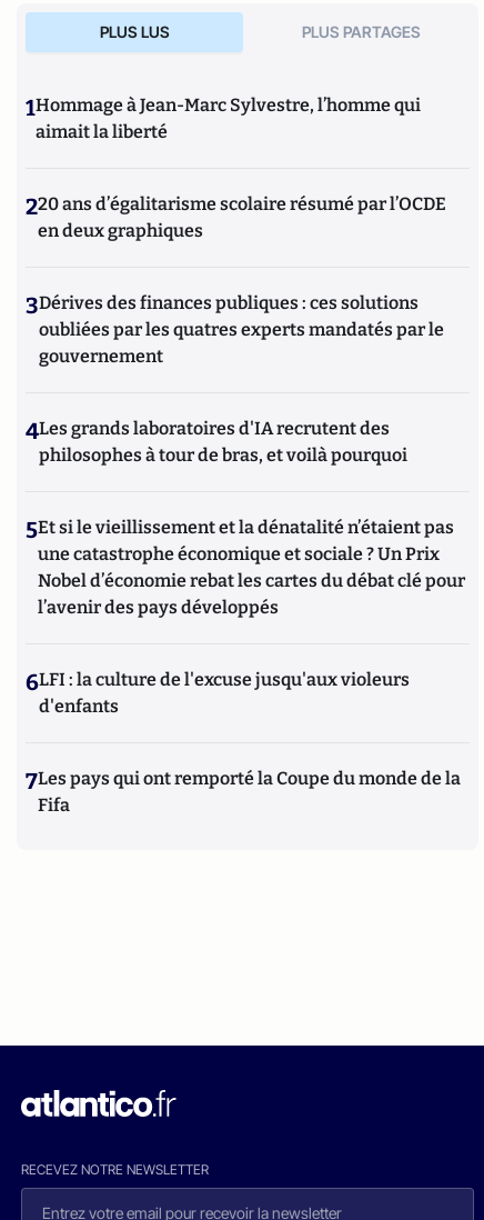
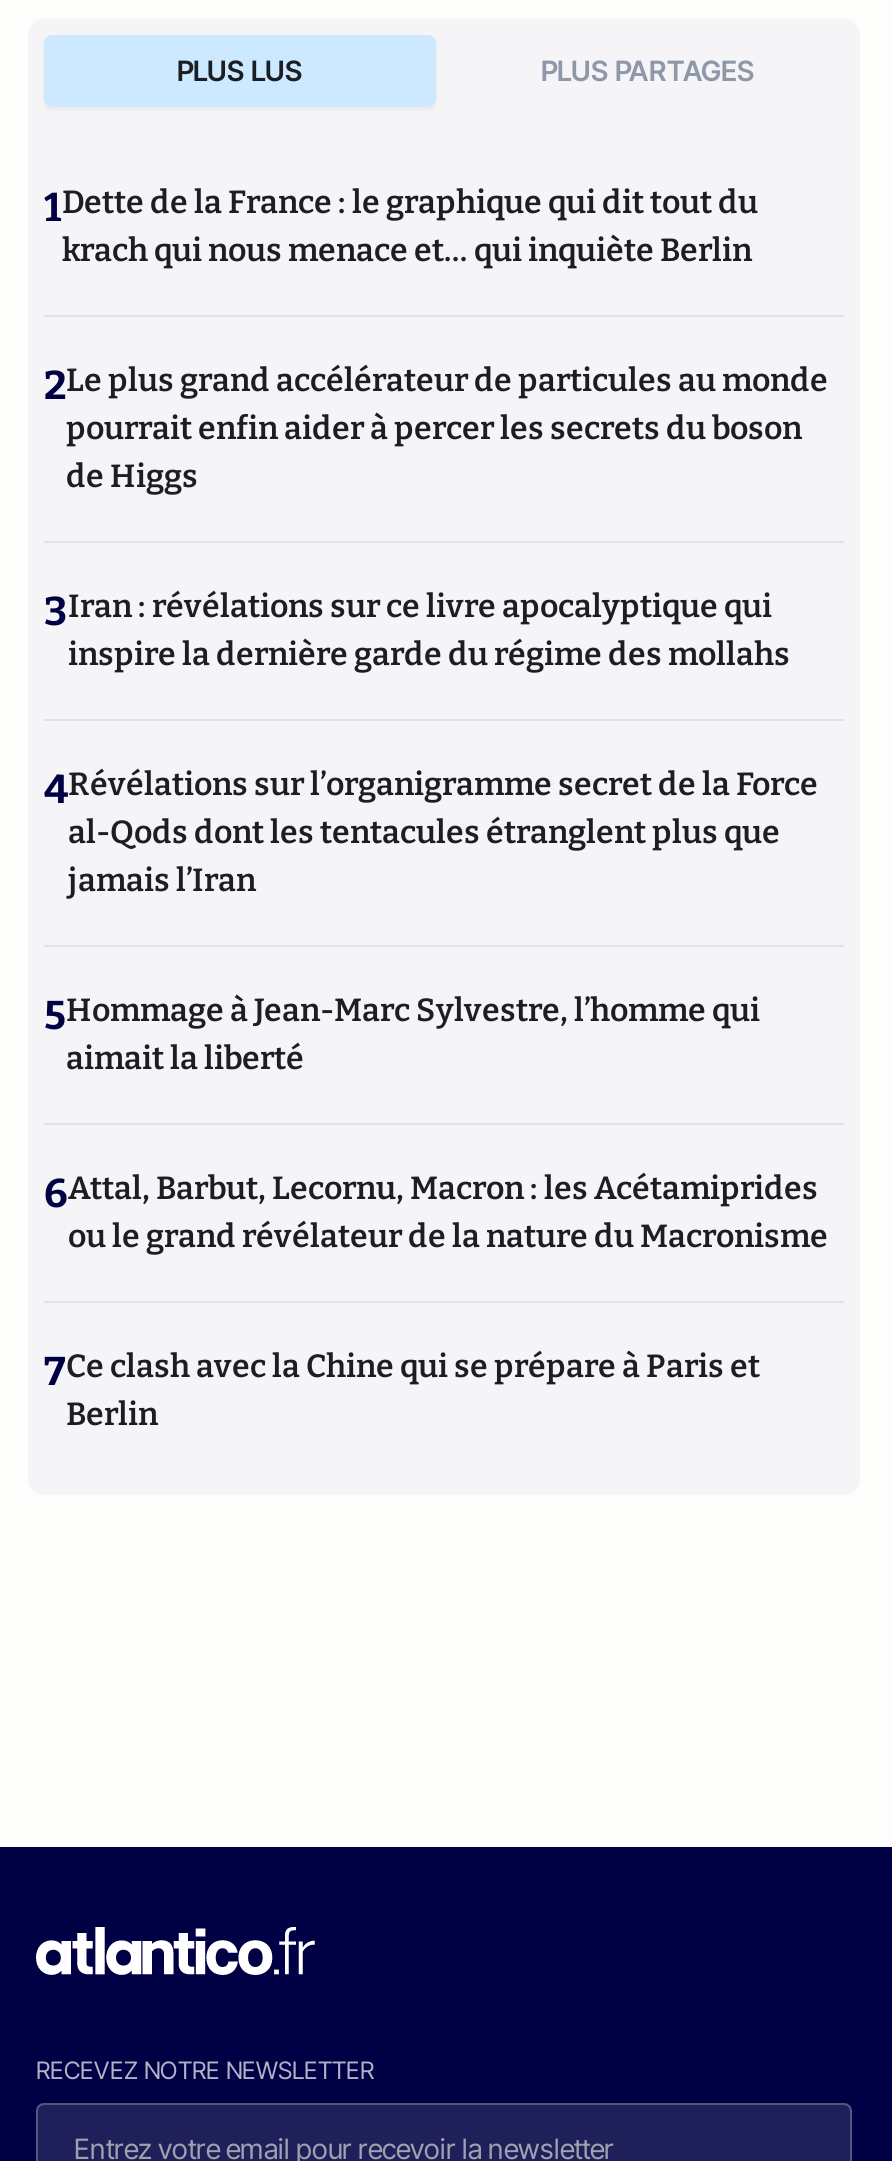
- 1Hommage à Jean-Marc Sylvestre, l’homme qui
+ 1Dette de la France : le graphique qui dit tout du
+ krach qui nous menace et… qui inquiète Berlin
+ 2Le plus grand accélérateur de particules au monde
+ pourrait enfin aider à percer les secrets du boson
+ de Higgs
+ 3Iran : révélations sur ce livre apocalyptique qui
+ inspire la dernière garde du régime des mollahs
+ 4Révélations sur l’organigramme secret de la Force
+ al-Qods dont les tentacules étranglent plus que
+ jamais l’Iran
+ 5Hommage à Jean-Marc Sylvestre, l’homme qui

moved down: aimait la liberté

- 220 ans d’égalitarisme scolaire résumé par l’OCDE
- en deux graphiques
- 3Dérives des finances publiques : ces solutions
- oubliées par les quatres experts mandatés par le
- gouvernement
- 4Les grands laboratoires d'IA recrutent des
- philosophes à tour de bras, et voilà pourquoi
- 5Et si le vieillissement et la dénatalité n’étaient pas
- une catastrophe économique et sociale ? Un Prix
- Nobel d’économie rebat les cartes du débat clé pour
- l’avenir des pays développés
- 6LFI : la culture de l'excuse jusqu'aux violeurs
- d'enfants
- 7Les pays qui ont remporté la Coupe du monde de la
- Fifa
+ 6Attal, Barbut, Lecornu, Macron : les Acétamiprides
+ ou le grand révélateur de la nature du Macronisme
+ 7Ce clash avec la Chine qui se prépare à Paris et
+ Berlin
